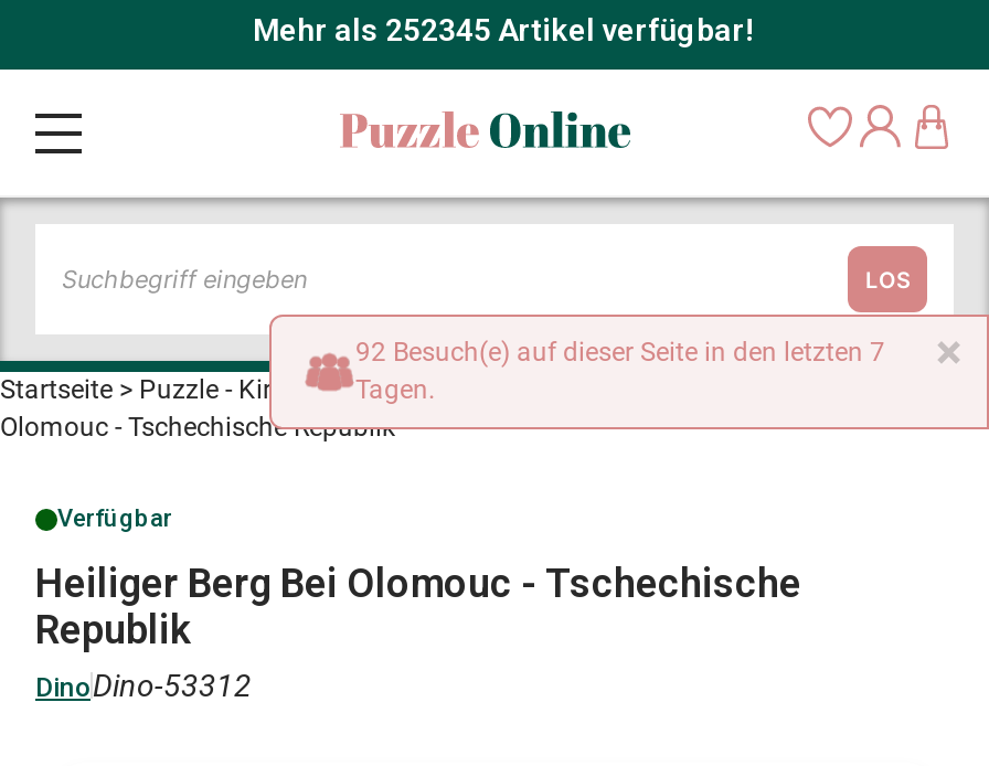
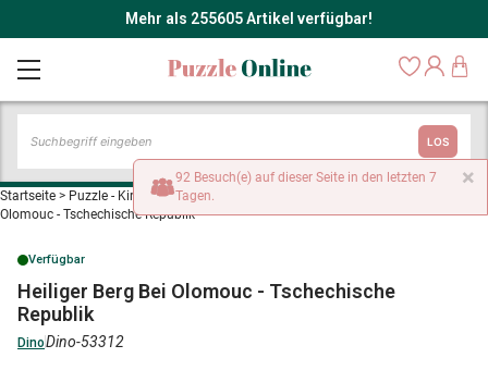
- Mehr als 252345 Artikel verfügbar!
+ Mehr als 255605 Artikel verfügbar!
